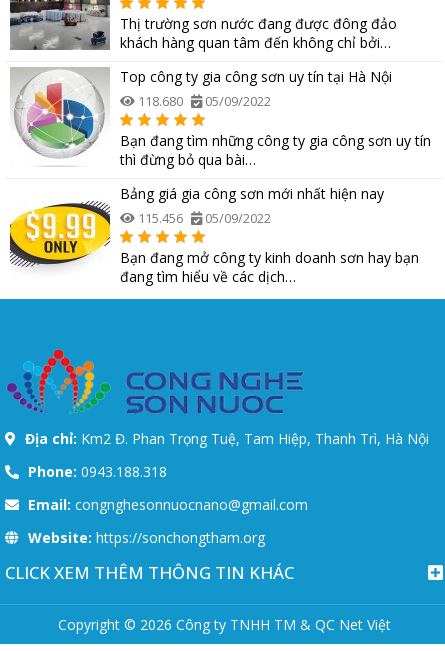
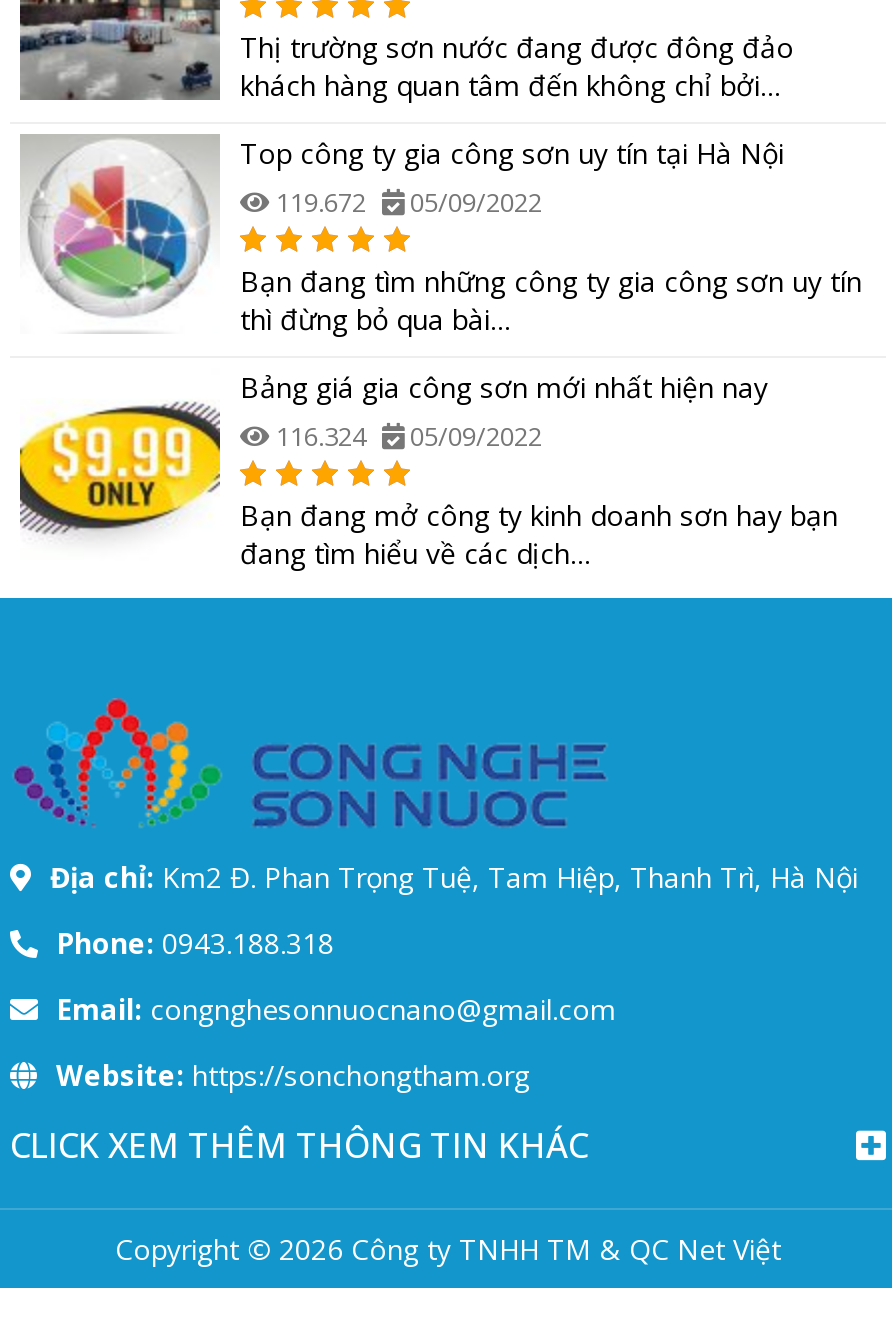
- 118.680 05/09/2022
+ 119.672 05/09/2022

- 115.456 05/09/2022
+ 116.324 05/09/2022
